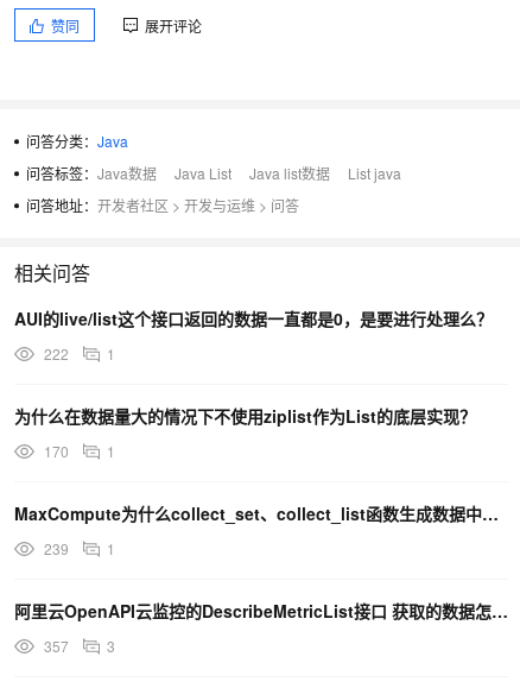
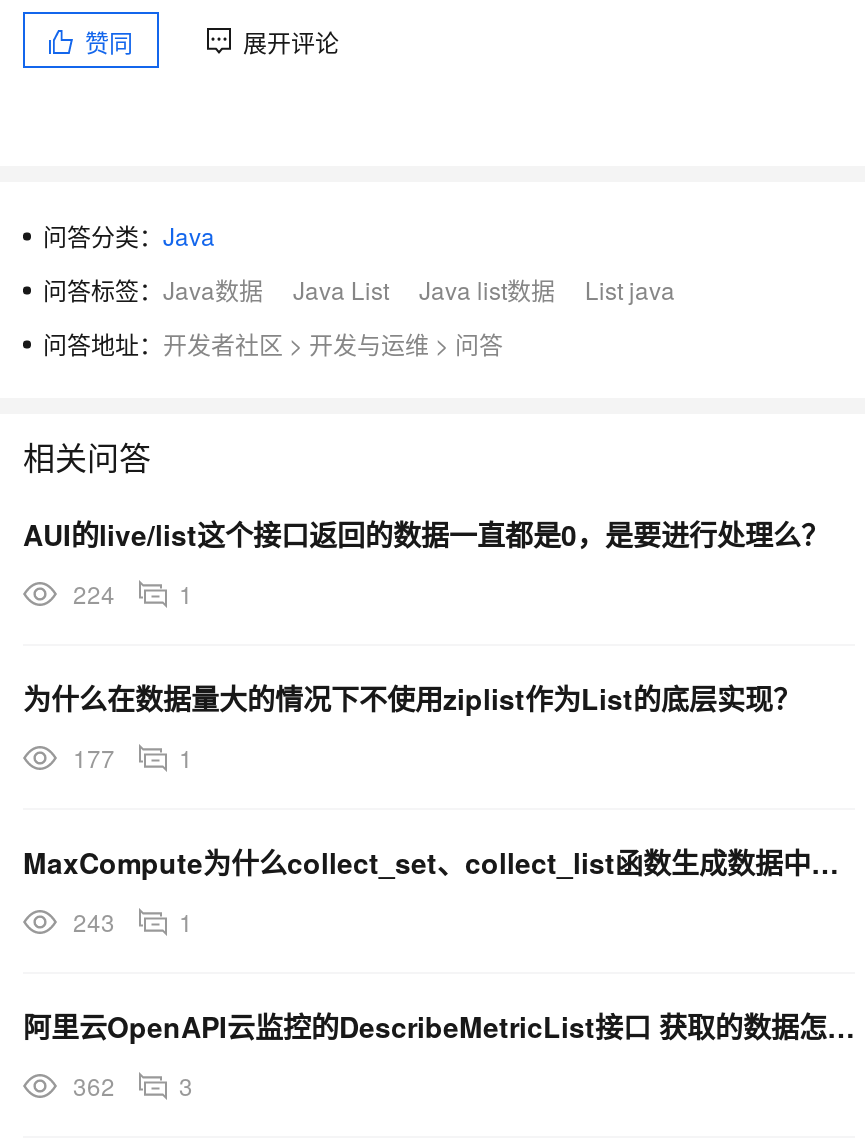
- 222 1
+ 224 1

- 170 1
+ 177 1

- 239 1
+ 243 1

- 357 3
+ 362 3
